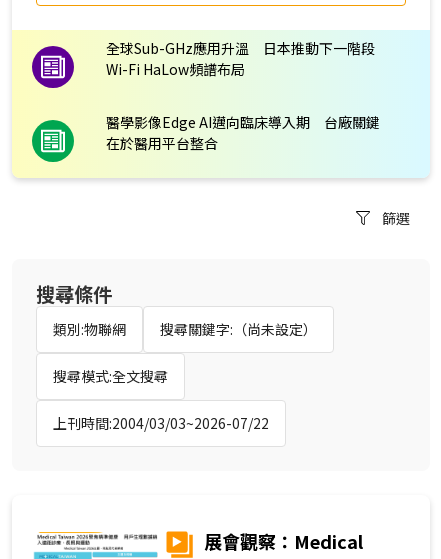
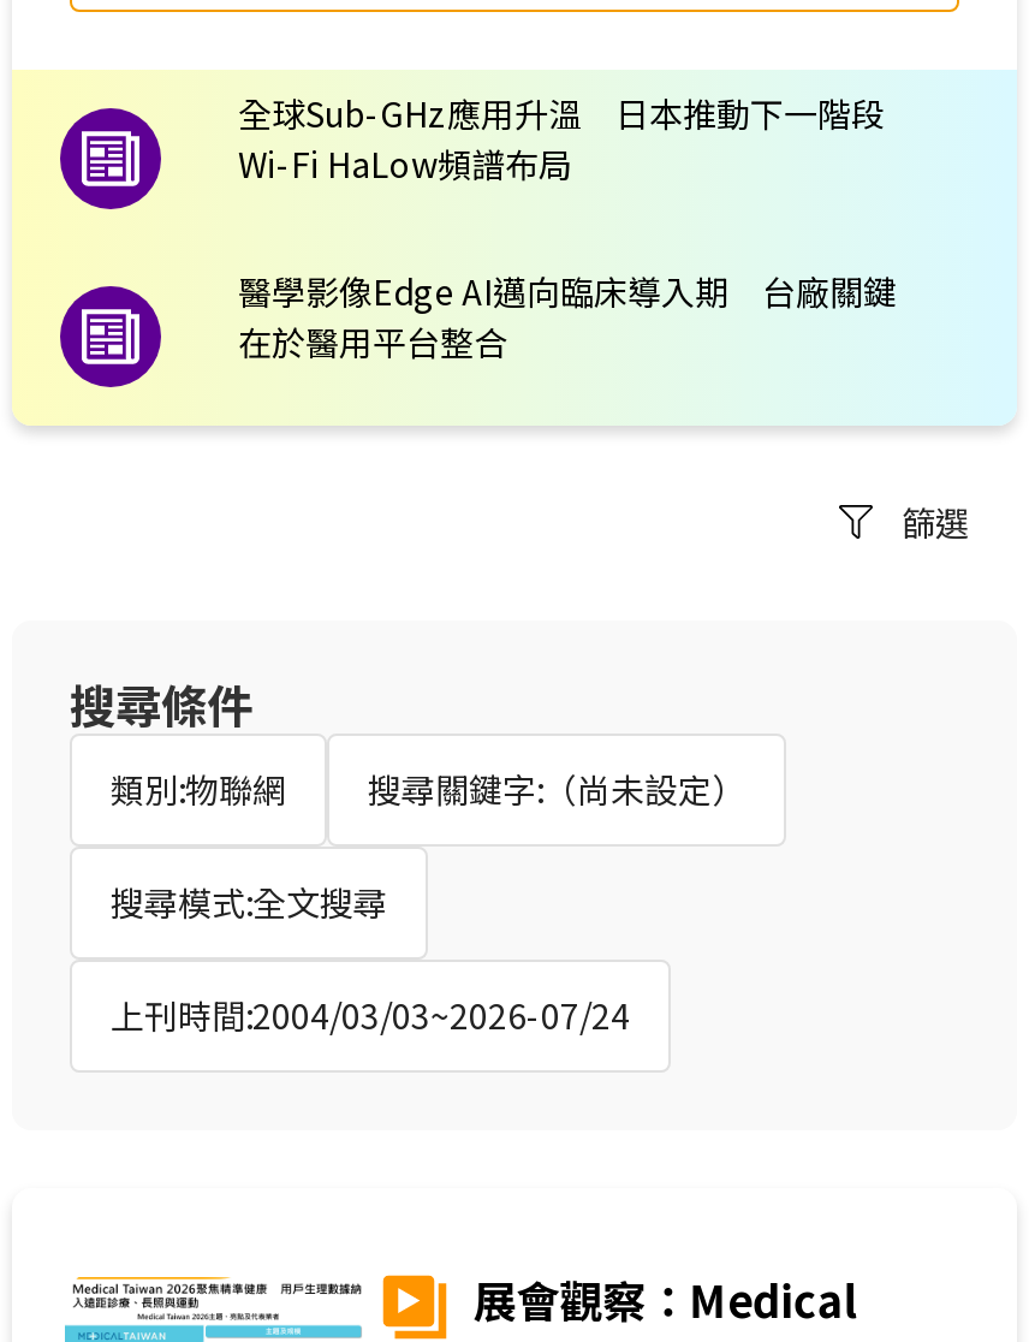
- [image]
+ [image]

- 上刊時間:2004/03/03~2026-07/22
+ 上刊時間:2004/03/03~2026-07/24
